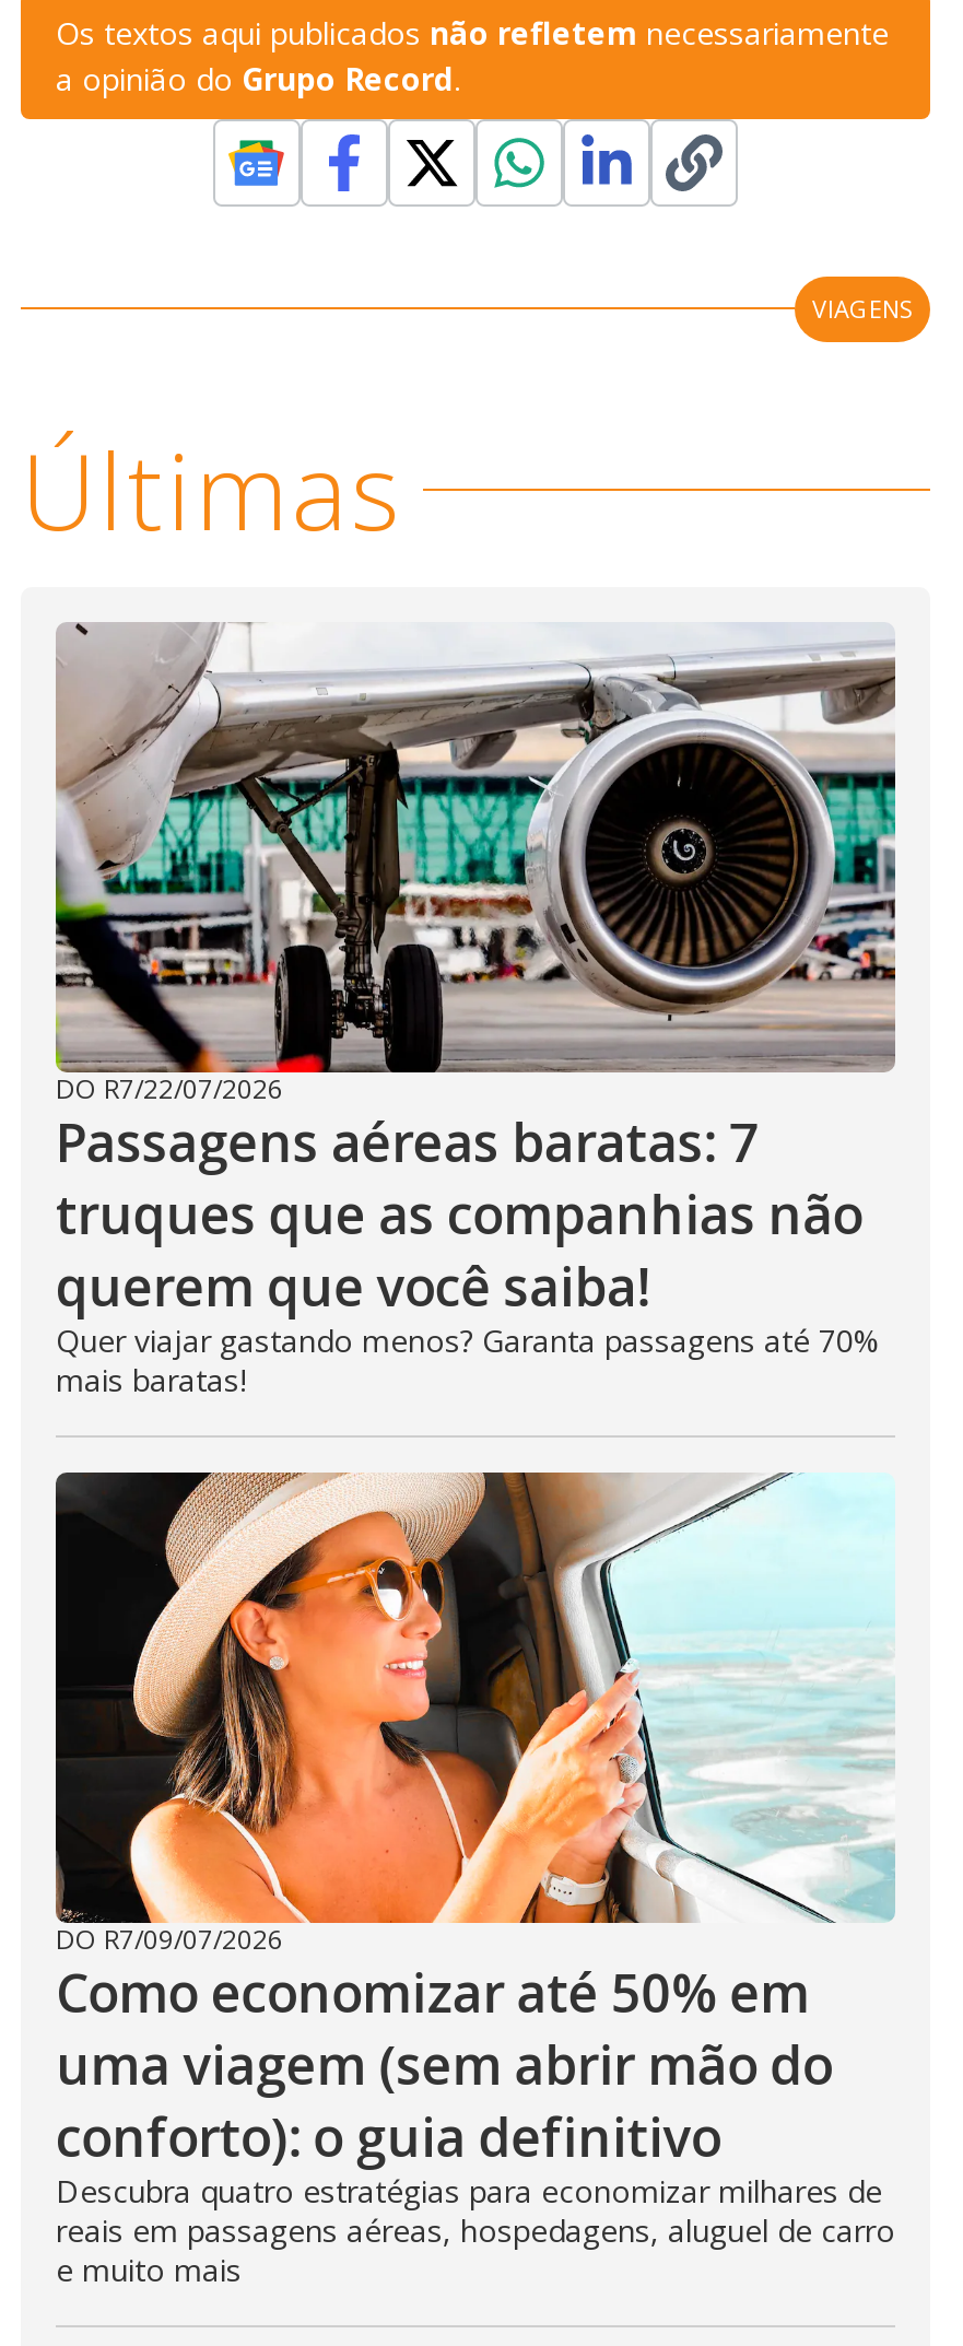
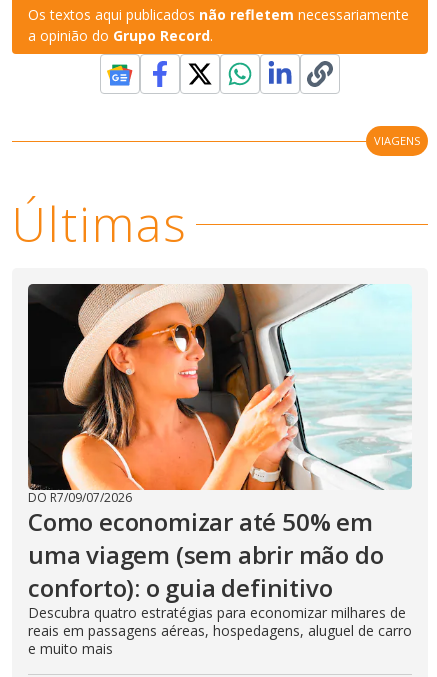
- [image]
- DO R7/22/07/2026
- Passagens aéreas baratas: 7
- truques que as companhias não
- querem que você saiba!
- Quer viajar gastando menos? Garanta passagens até 70%
- mais baratas!
